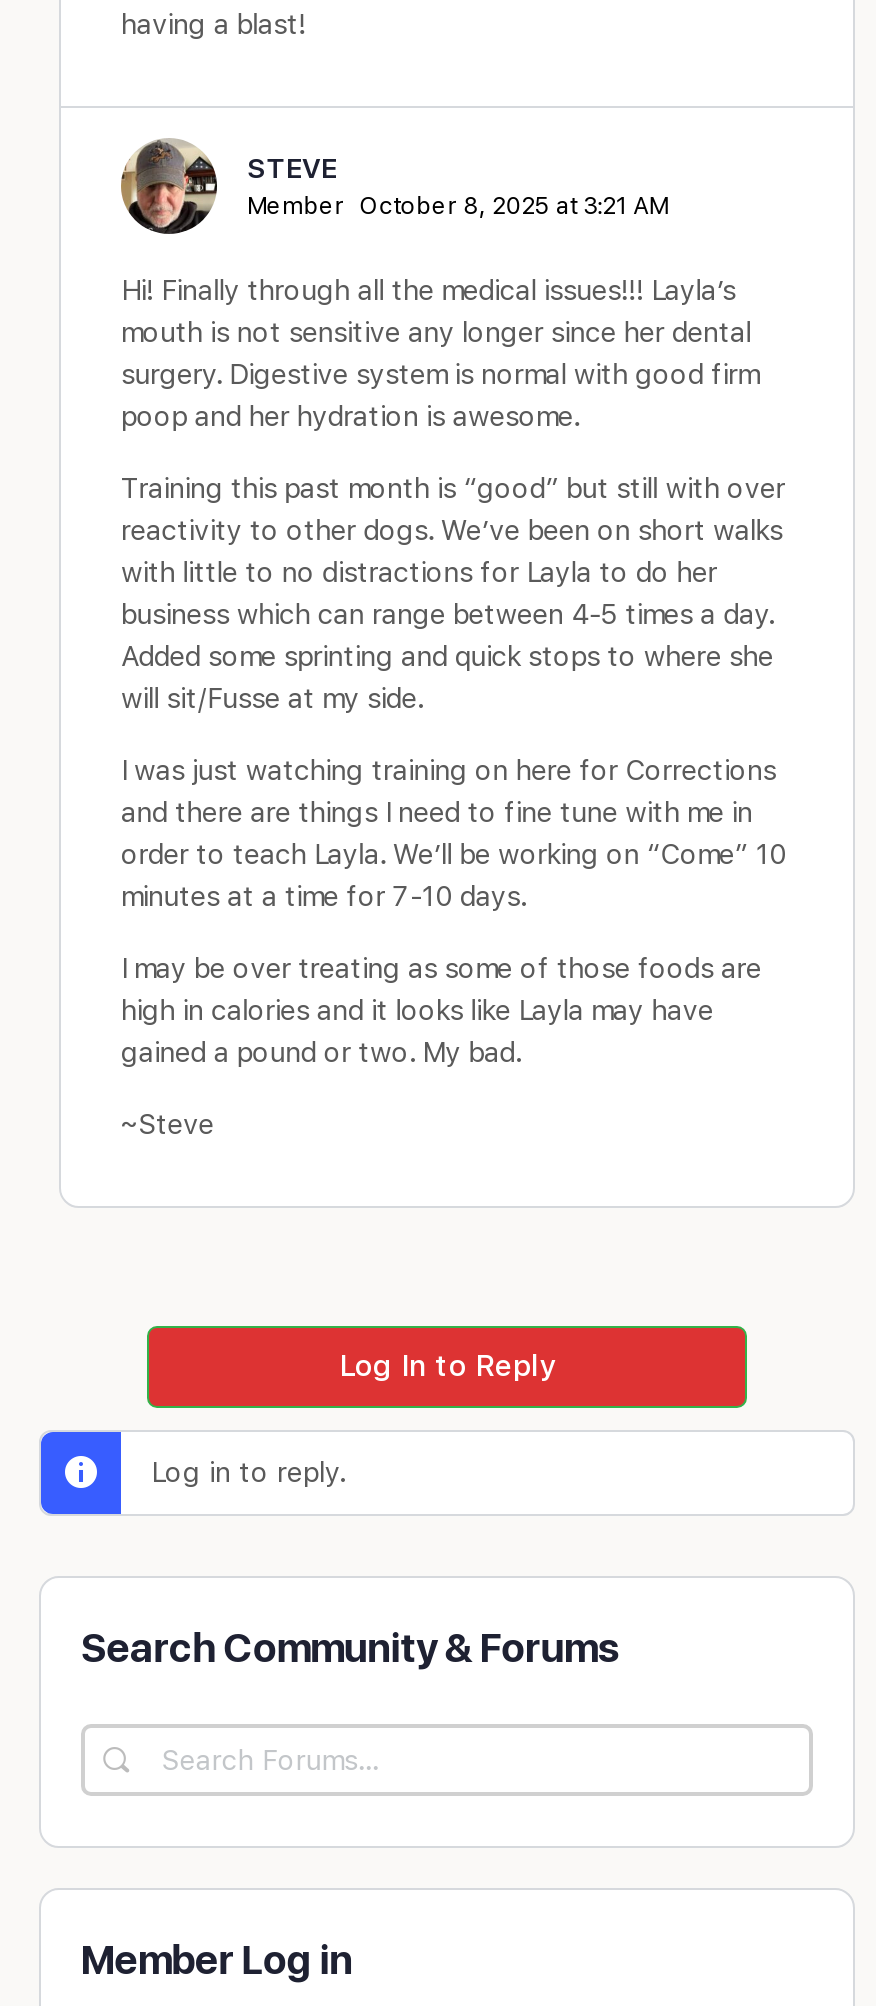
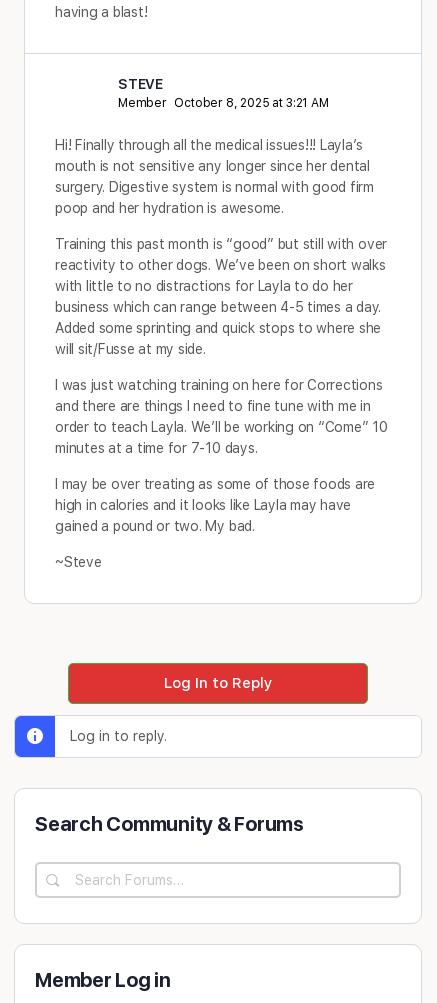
- [image]
